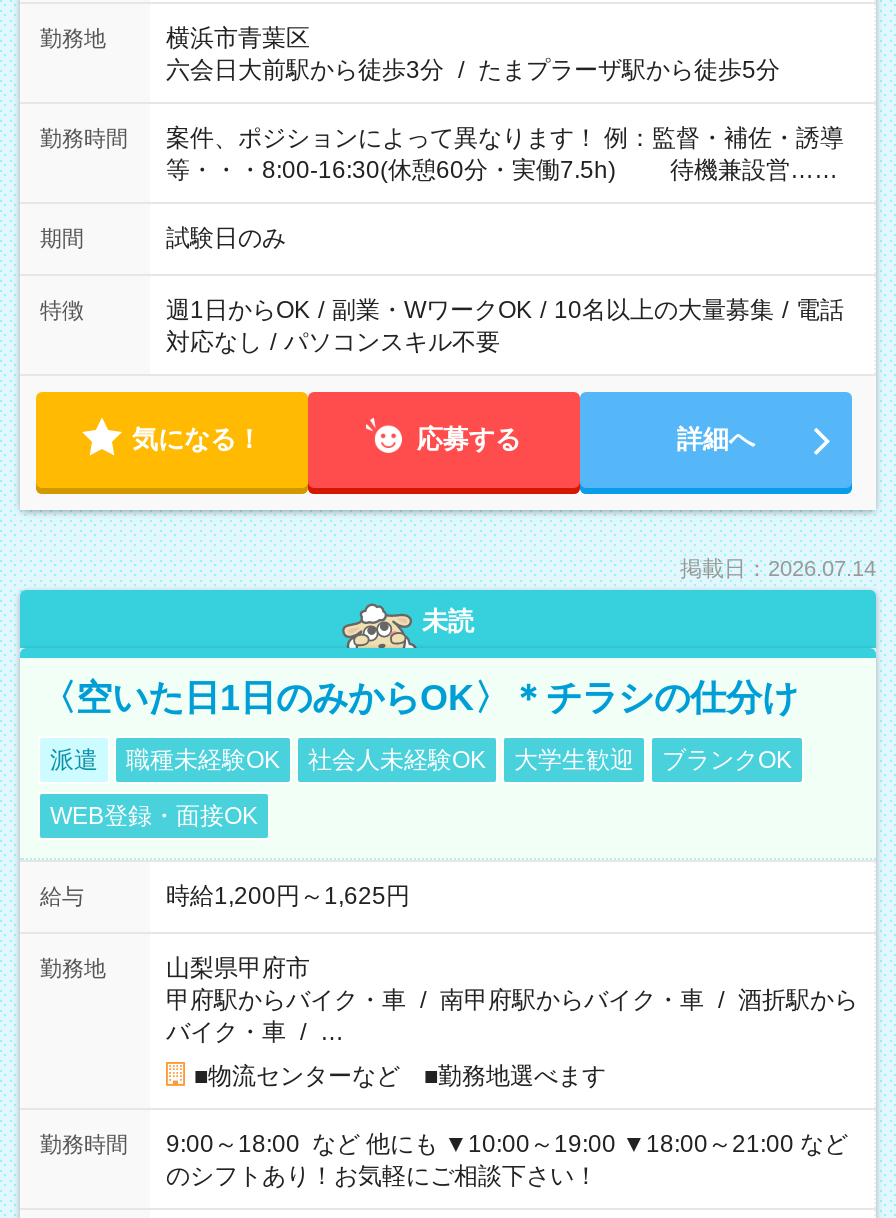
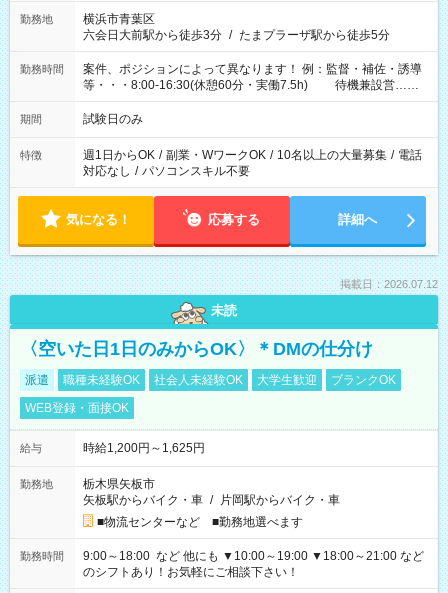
- 掲載日：2026.07.14
+ 掲載日：2026.07.12

- 〈空いた日1日のみからOK〉＊チラシの仕分け
+ 〈空いた日1日のみからOK〉＊DMの仕分け

- 山梨県甲府市
- 甲府駅からバイク・車 / 南甲府駅からバイク・車 / 酒折駅から
- バイク・車 / …
+ 栃木県矢板市
+ 矢板駅からバイク・車 / 片岡駅からバイク・車
